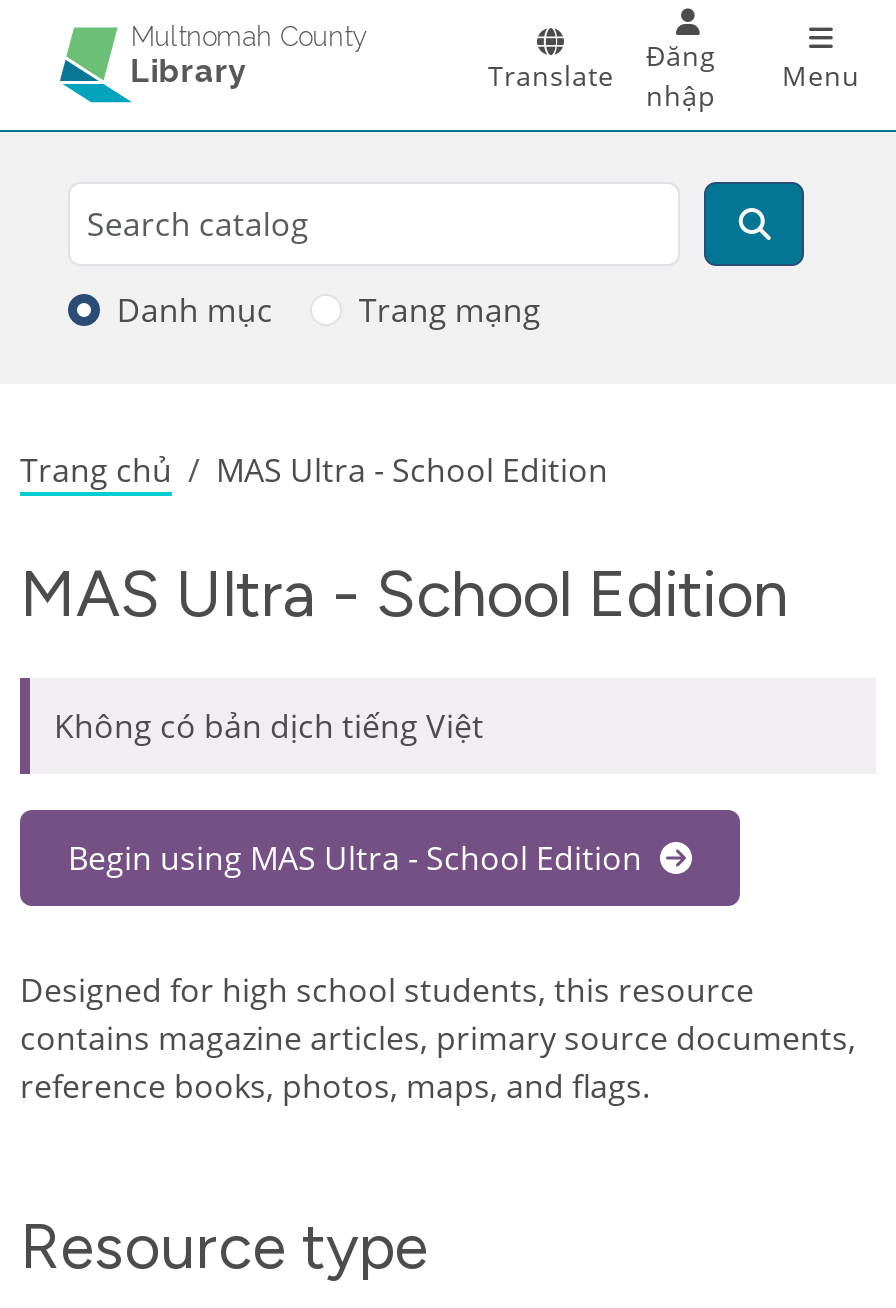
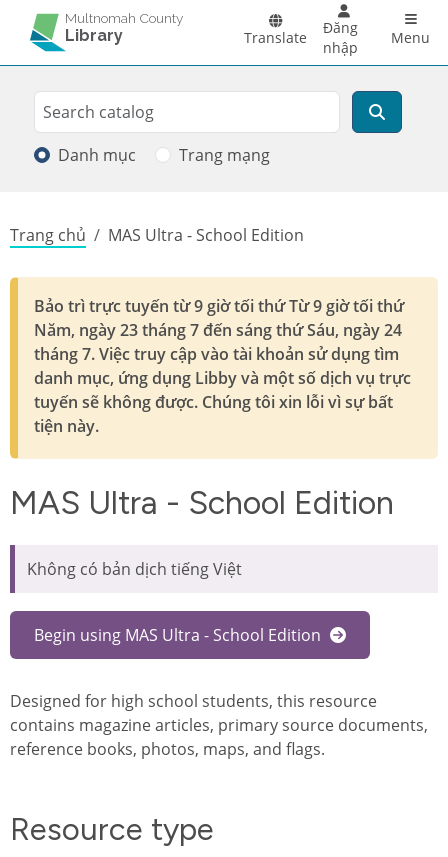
+ [image]
+ Bảo trì trực tuyến từ 9 giờ tối thứ Từ 9 giờ tối thứ
+ Năm, ngày 23 tháng 7 đến sáng thứ Sáu, ngày 24
+ tháng 7. Việc truy cập vào tài khoản sử dụng tìm
+ danh mục, ứng dụng Libby và một số dịch vụ trực
+ tuyến sẽ không được. Chúng tôi xin lỗi vì sự bất
+ tiện này.
